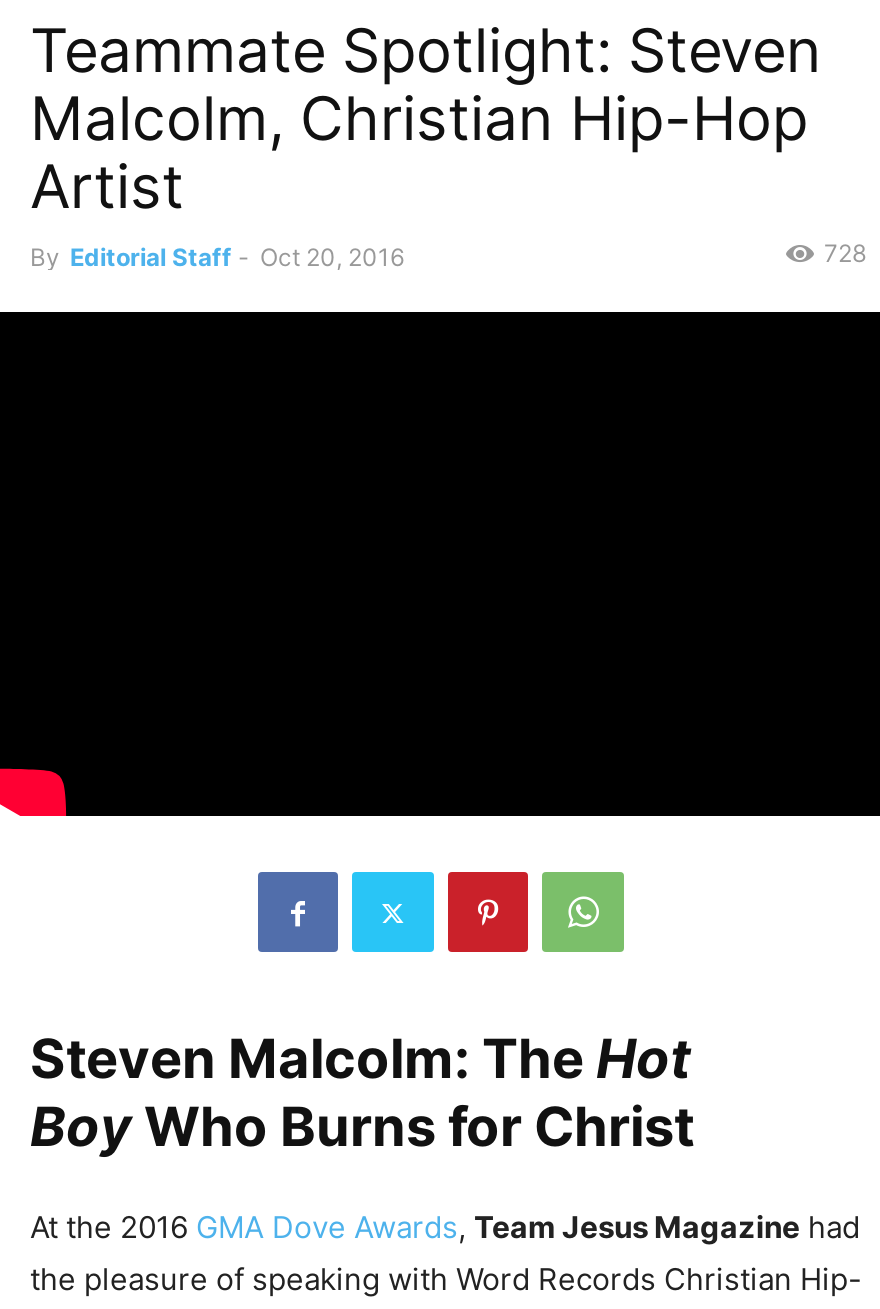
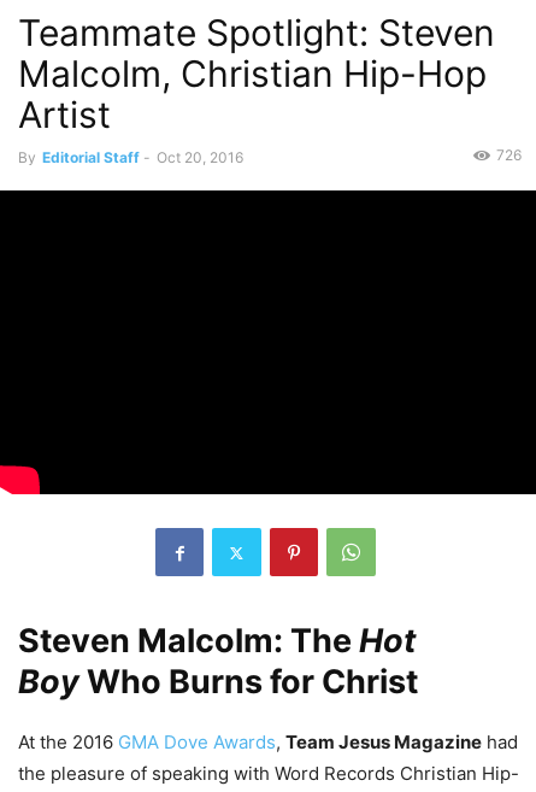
- 728
+ 726
